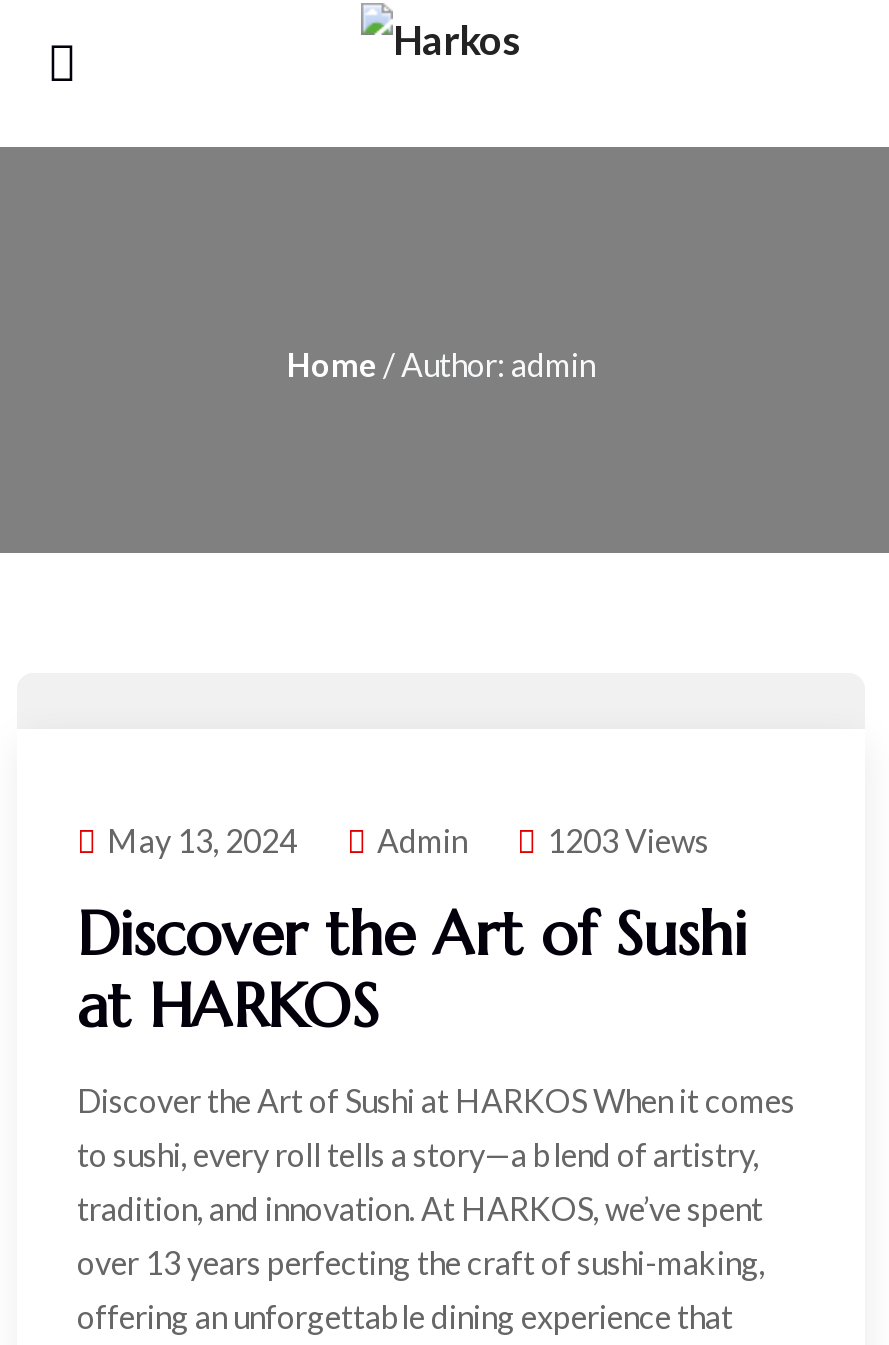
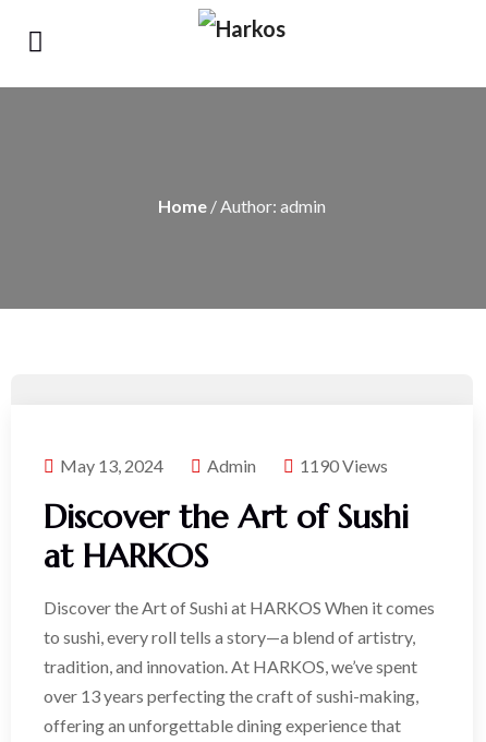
- 1203 Views
+ 1190 Views
